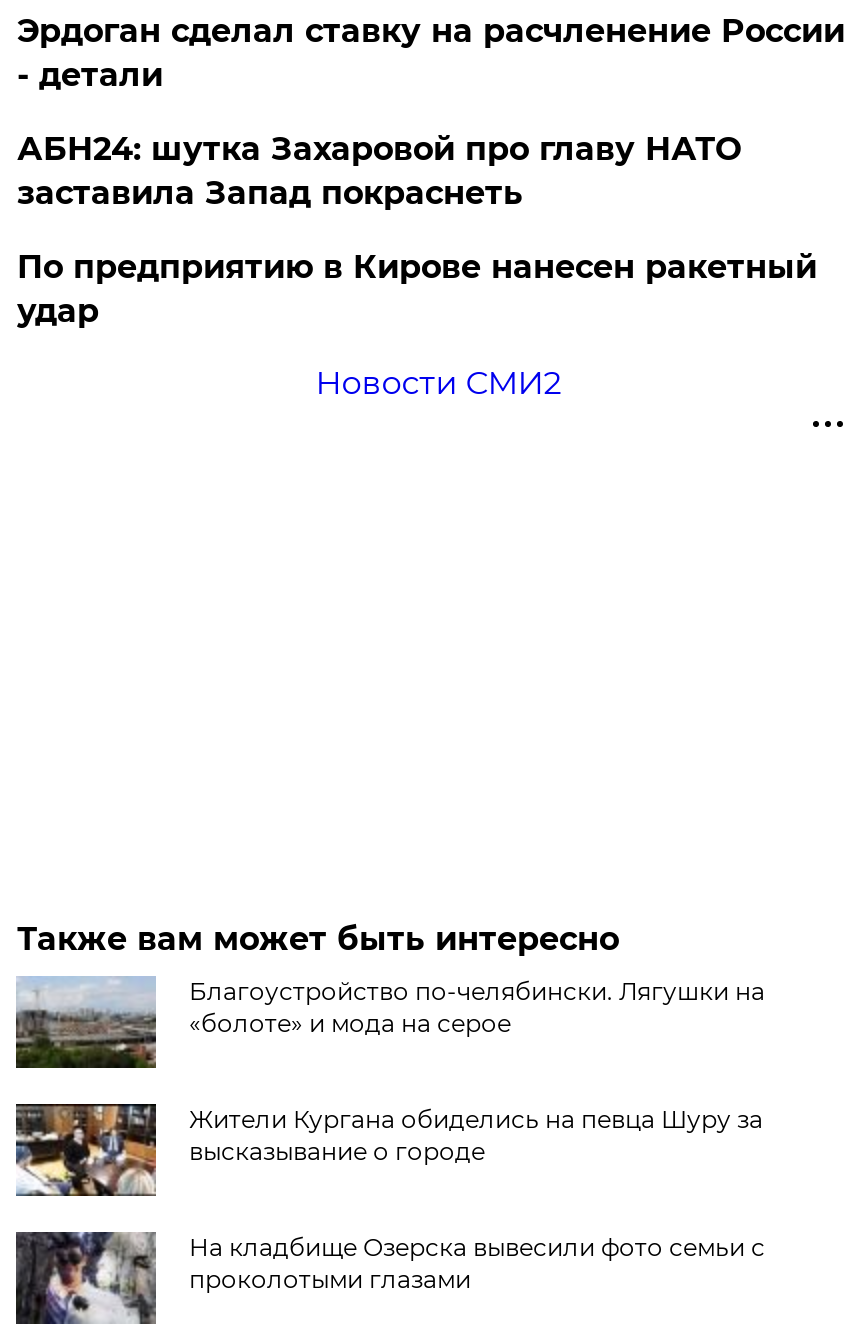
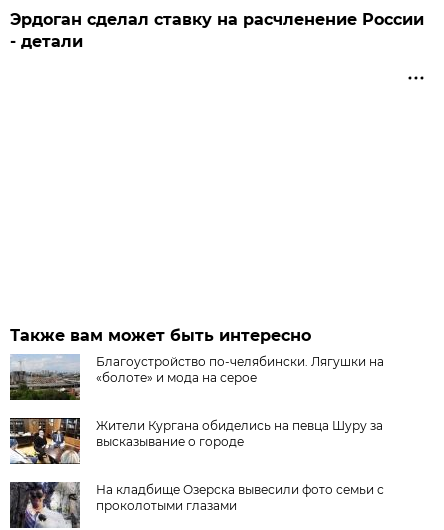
- АБН24: шутка Захаровой про главу НАТО
- заставила Запад покраснеть
- По предприятию в Кирове нанесен ракетный
- удар
- Новости СМИ2
